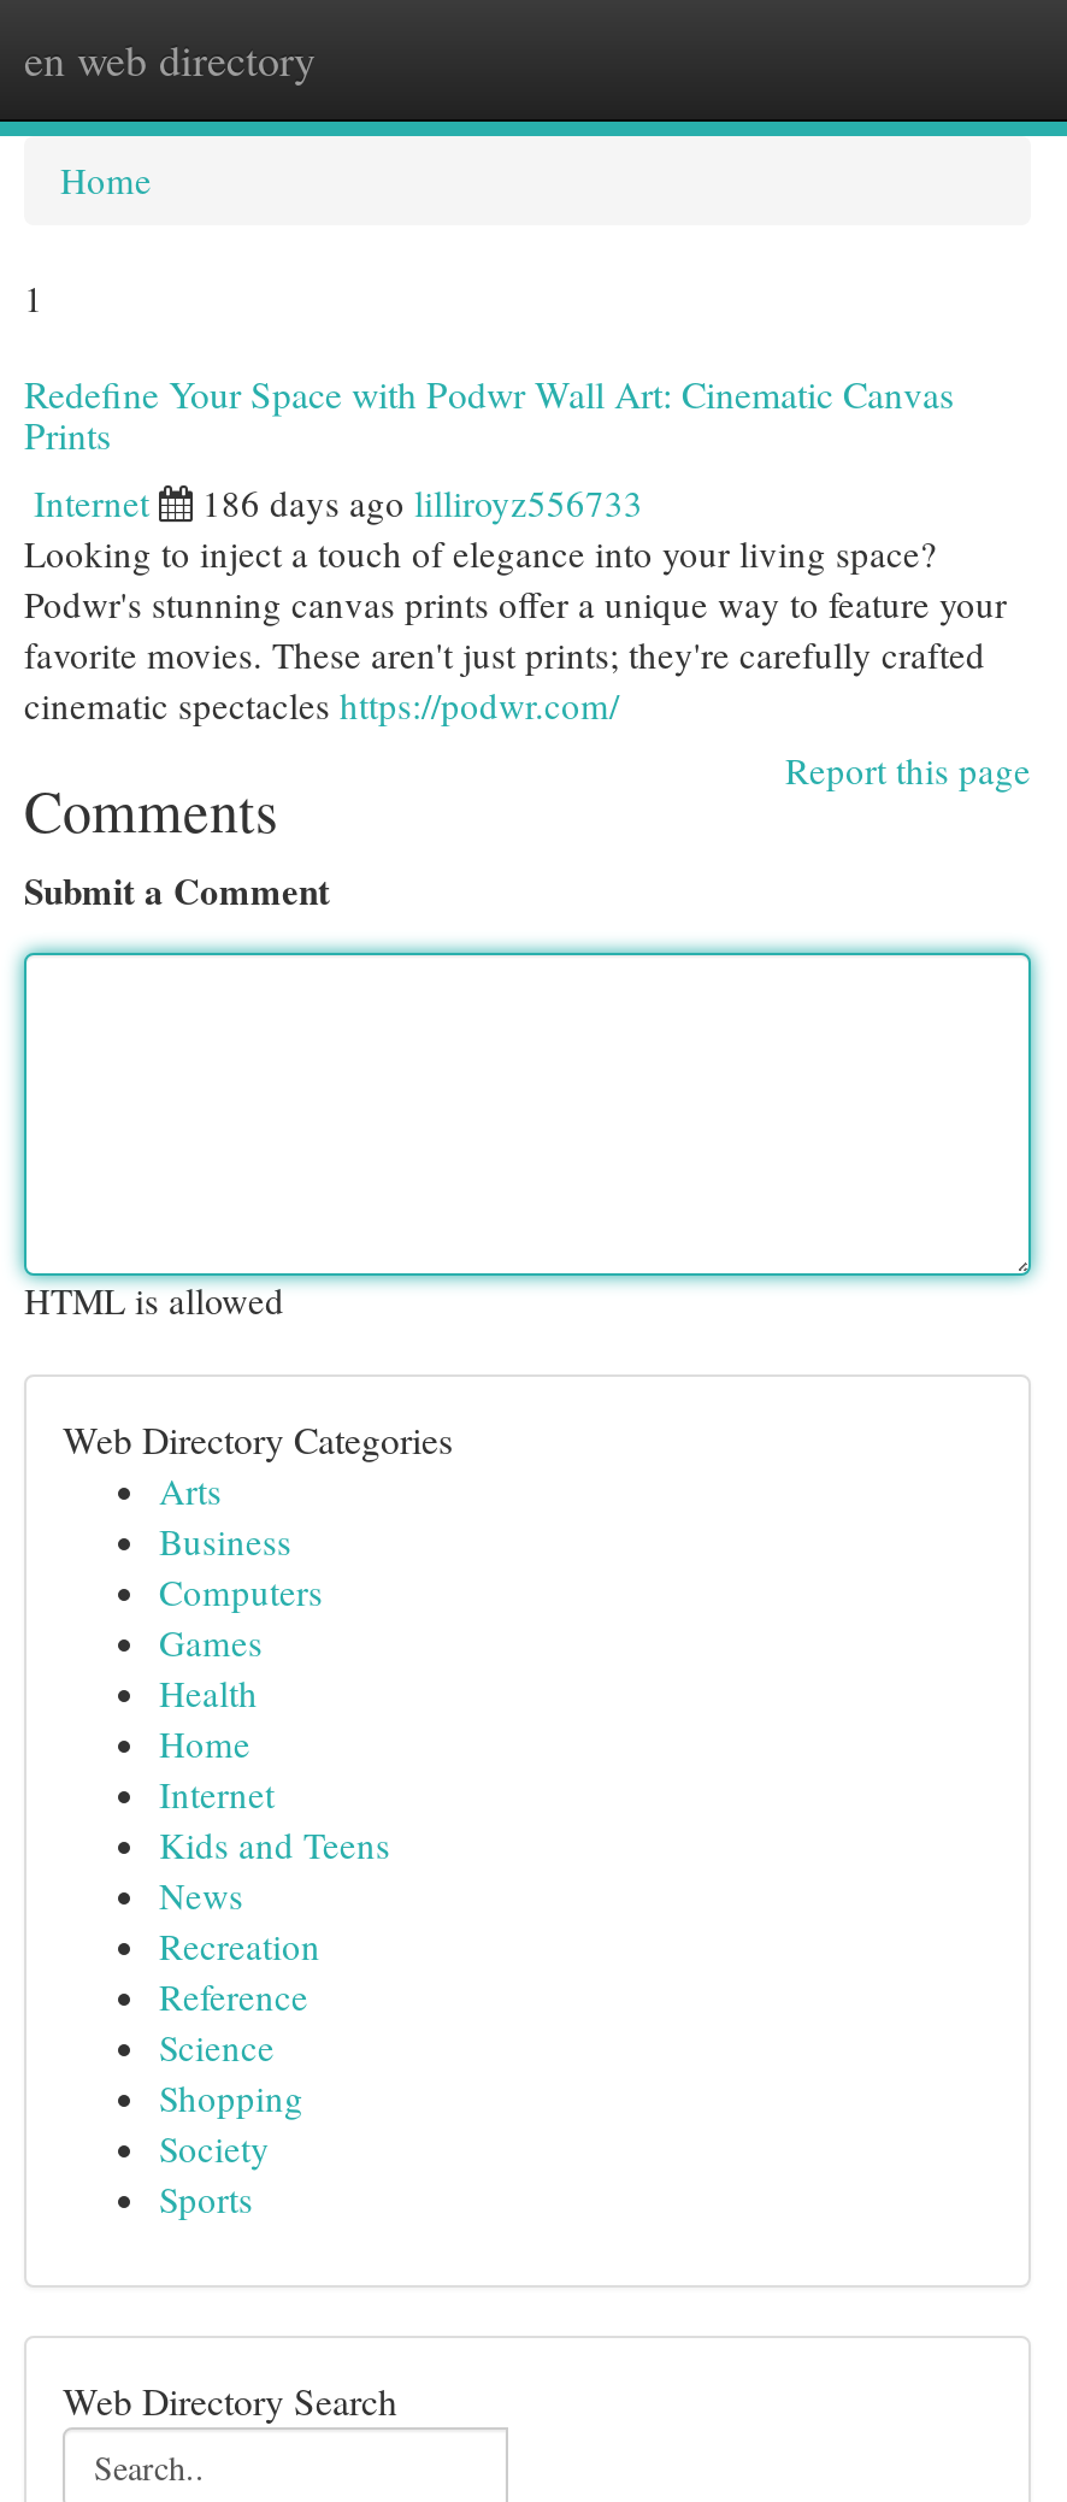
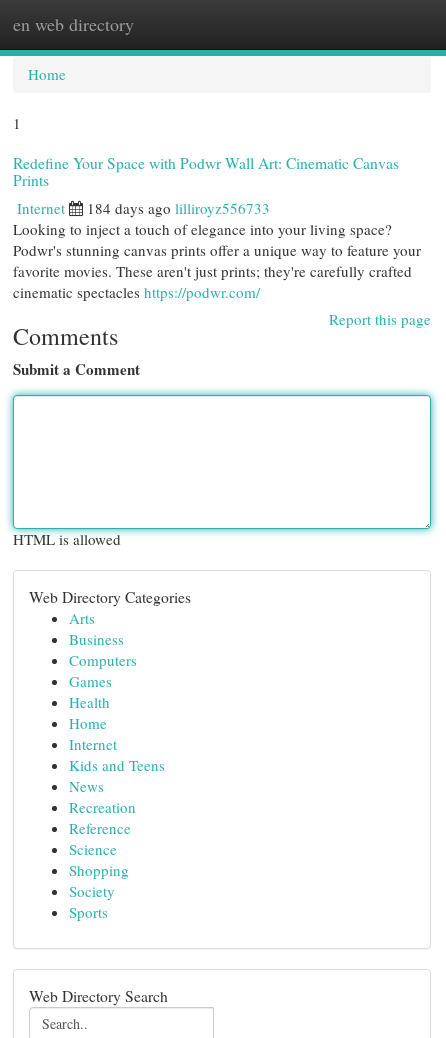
- 186 days ago lilliroyz556733
+ 184 days ago lilliroyz556733
